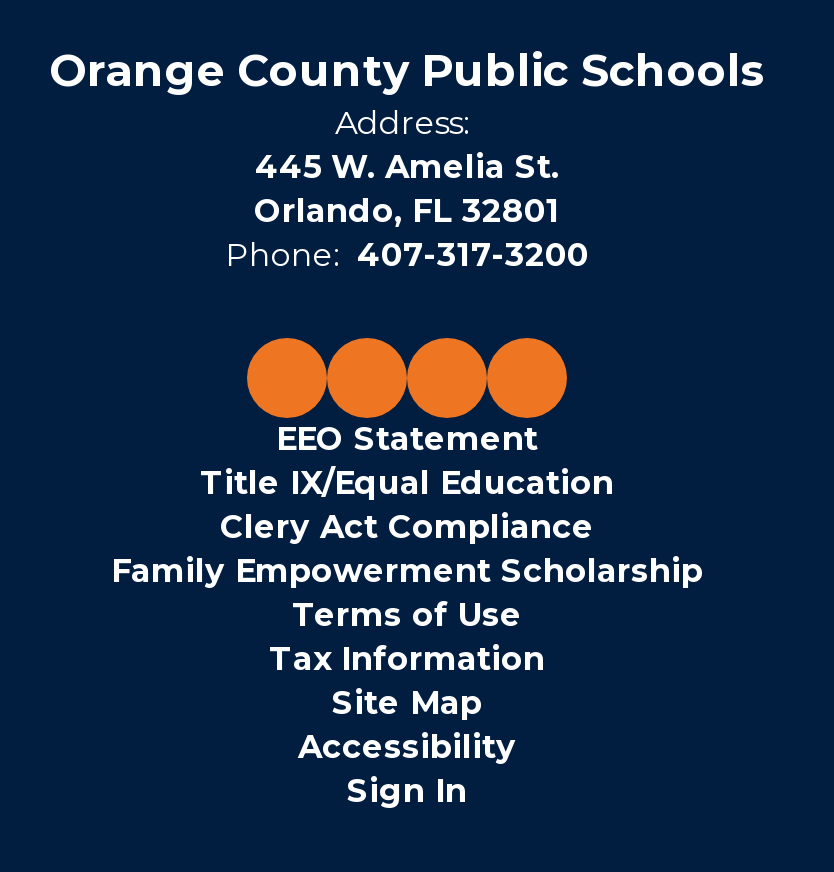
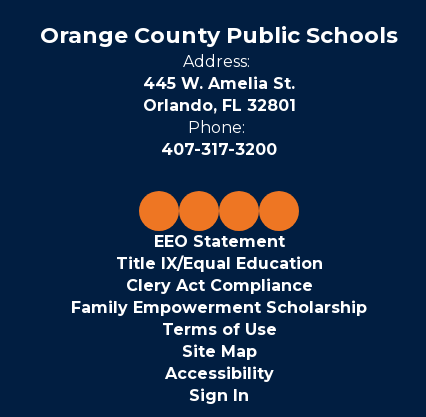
moved down: EEO Statement | Title IX/Equal Education | Clery Act Compliance | Family Empowerment Scholarship | Terms of Use

- Tax Information
